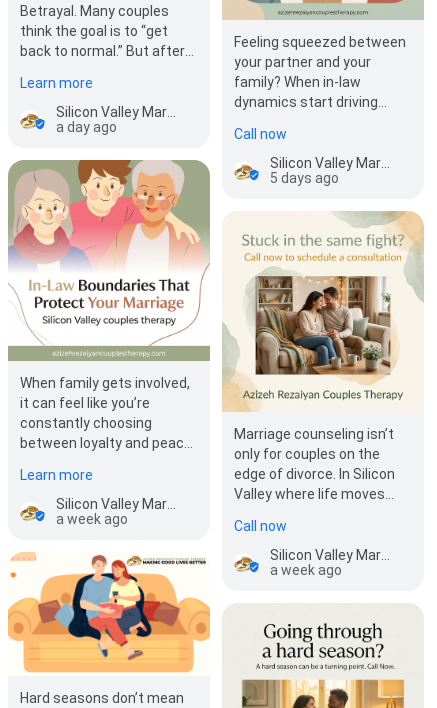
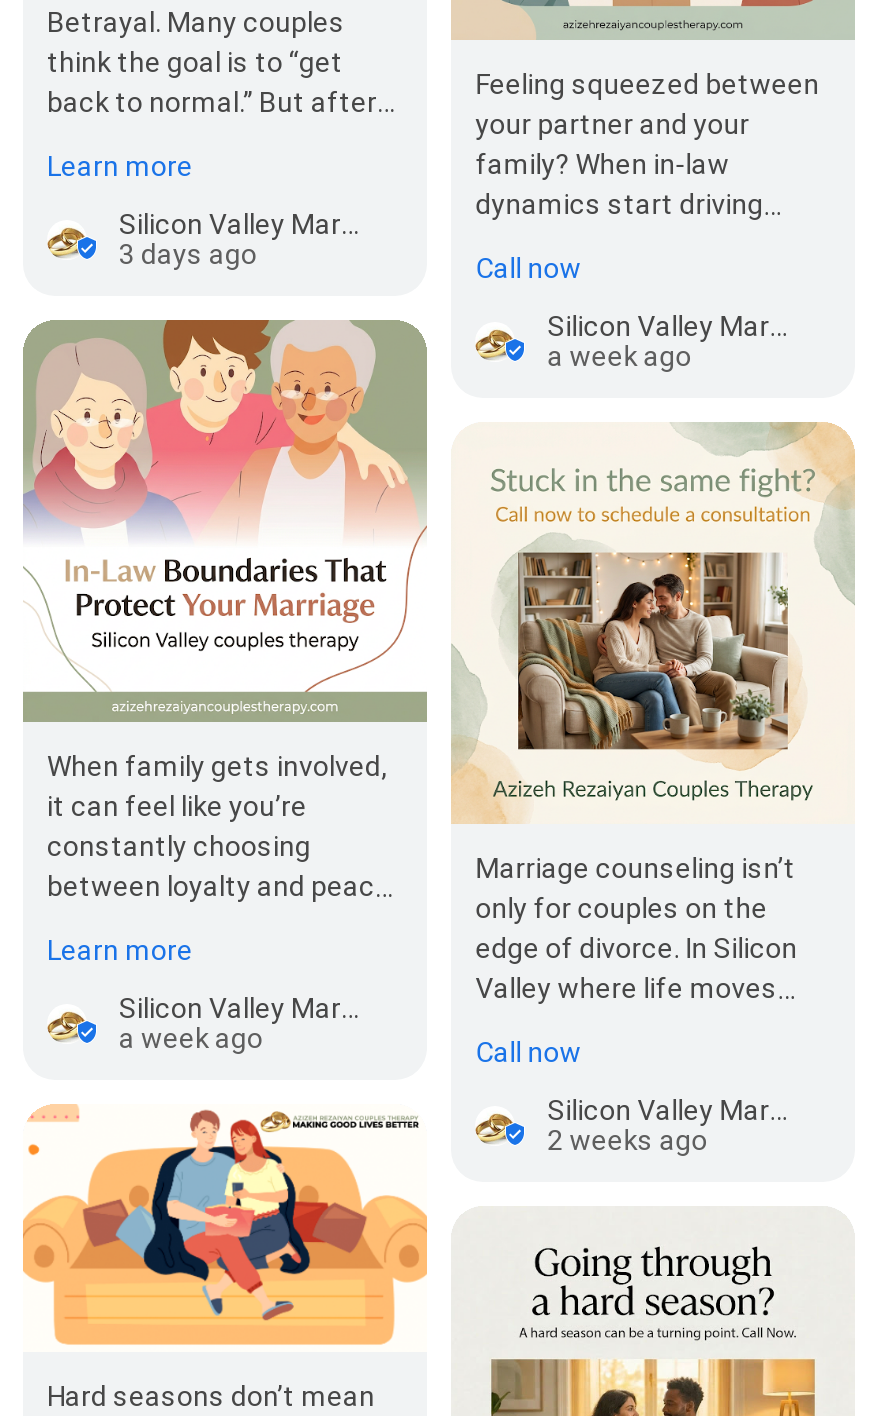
- a day ago
+ 3 days ago

- 5 days ago
+ a week ago

- a week ago
+ 2 weeks ago
